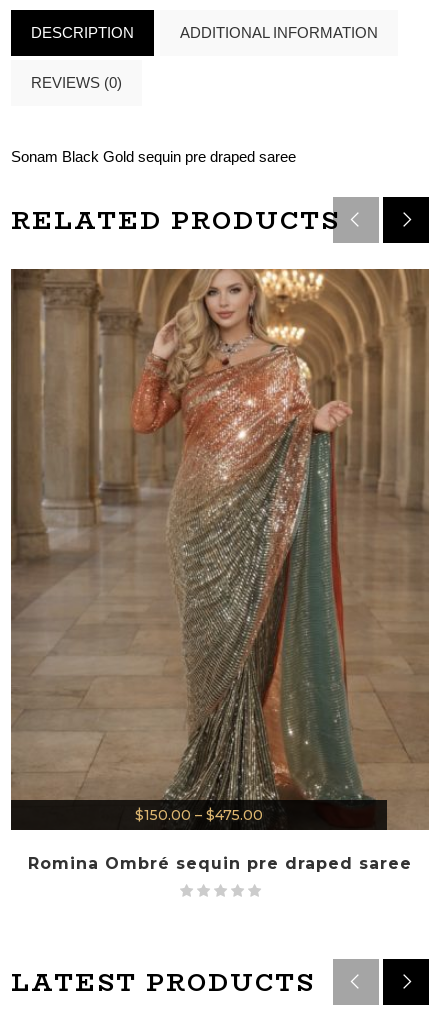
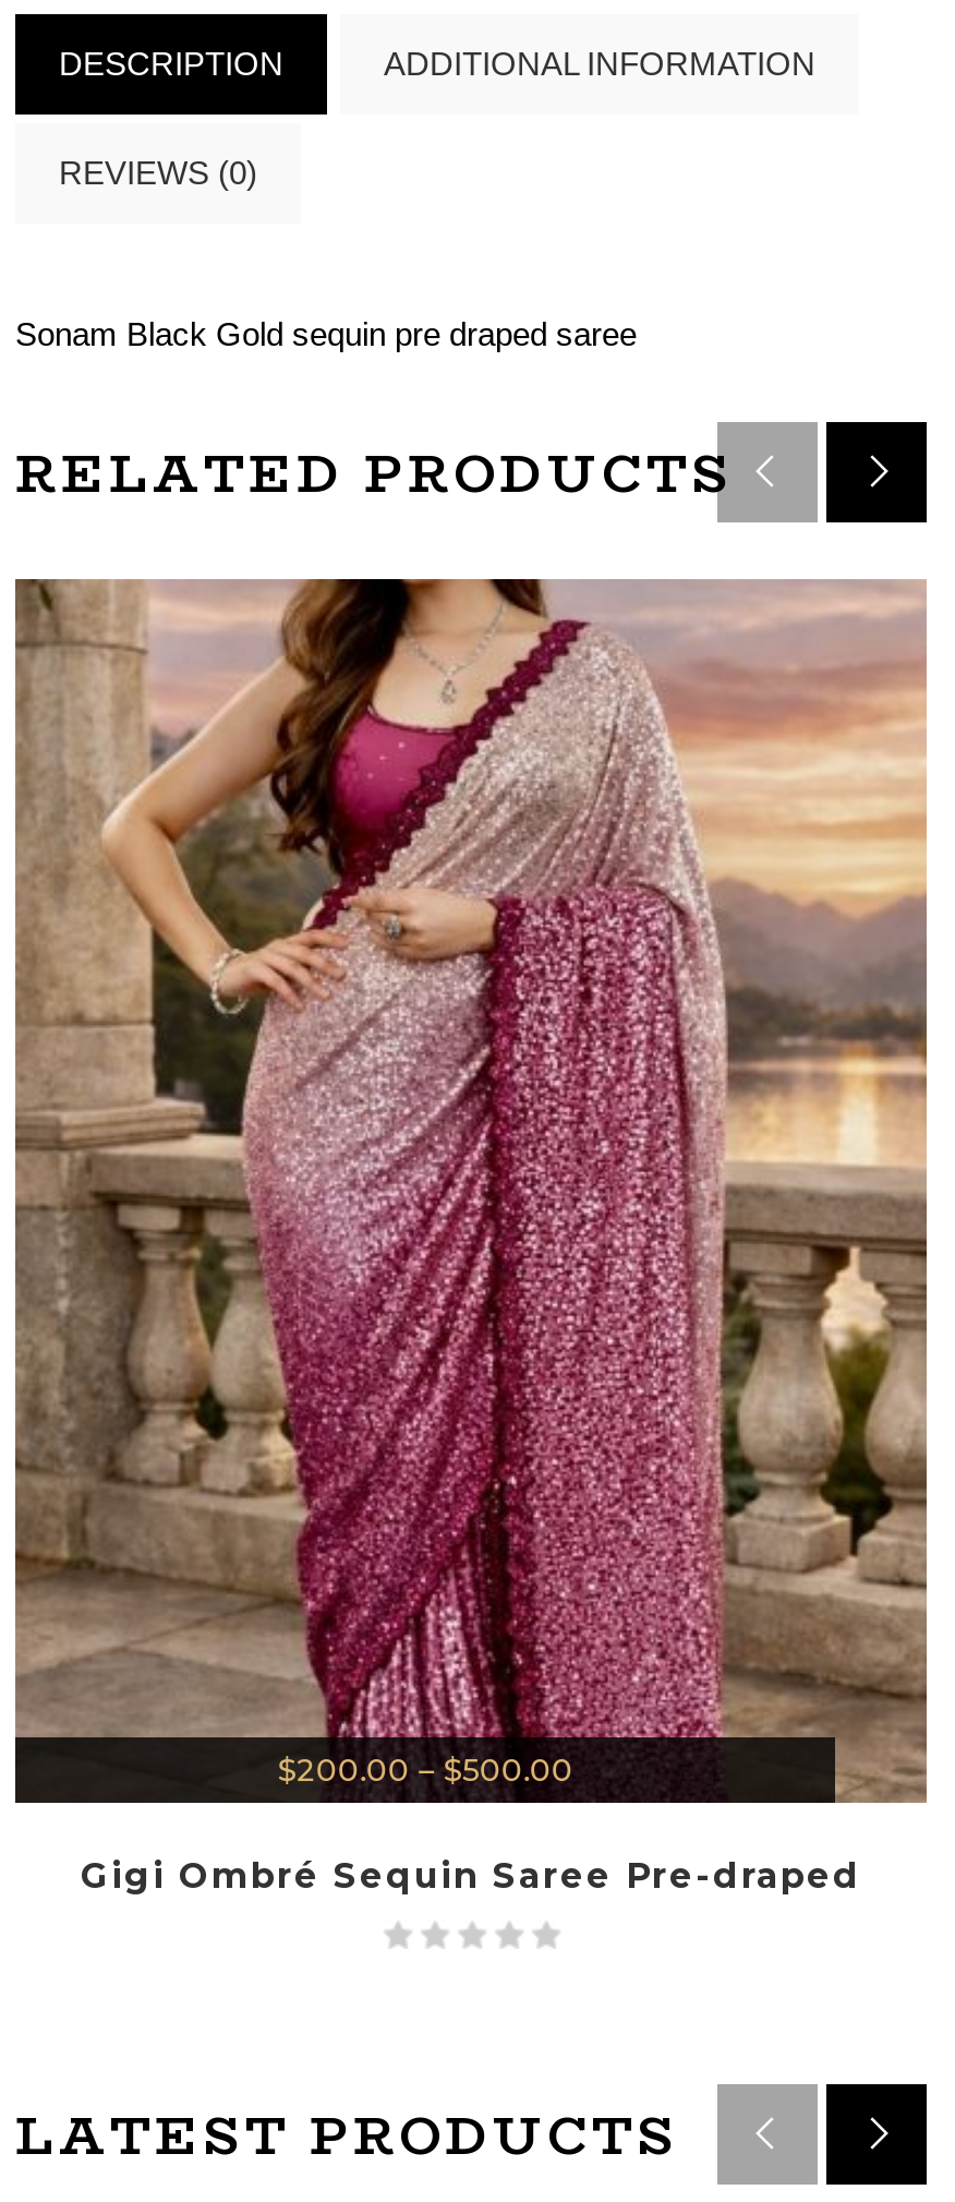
- [image]
- $150.00 – $475.00
+ [image]
+ $200.00 – $500.00

- Romina Ombré sequin pre draped saree
+ Gigi Ombré Sequin Saree Pre-draped
